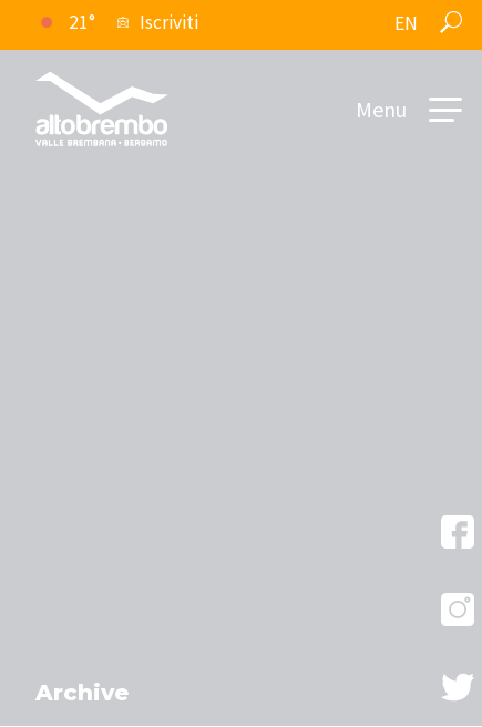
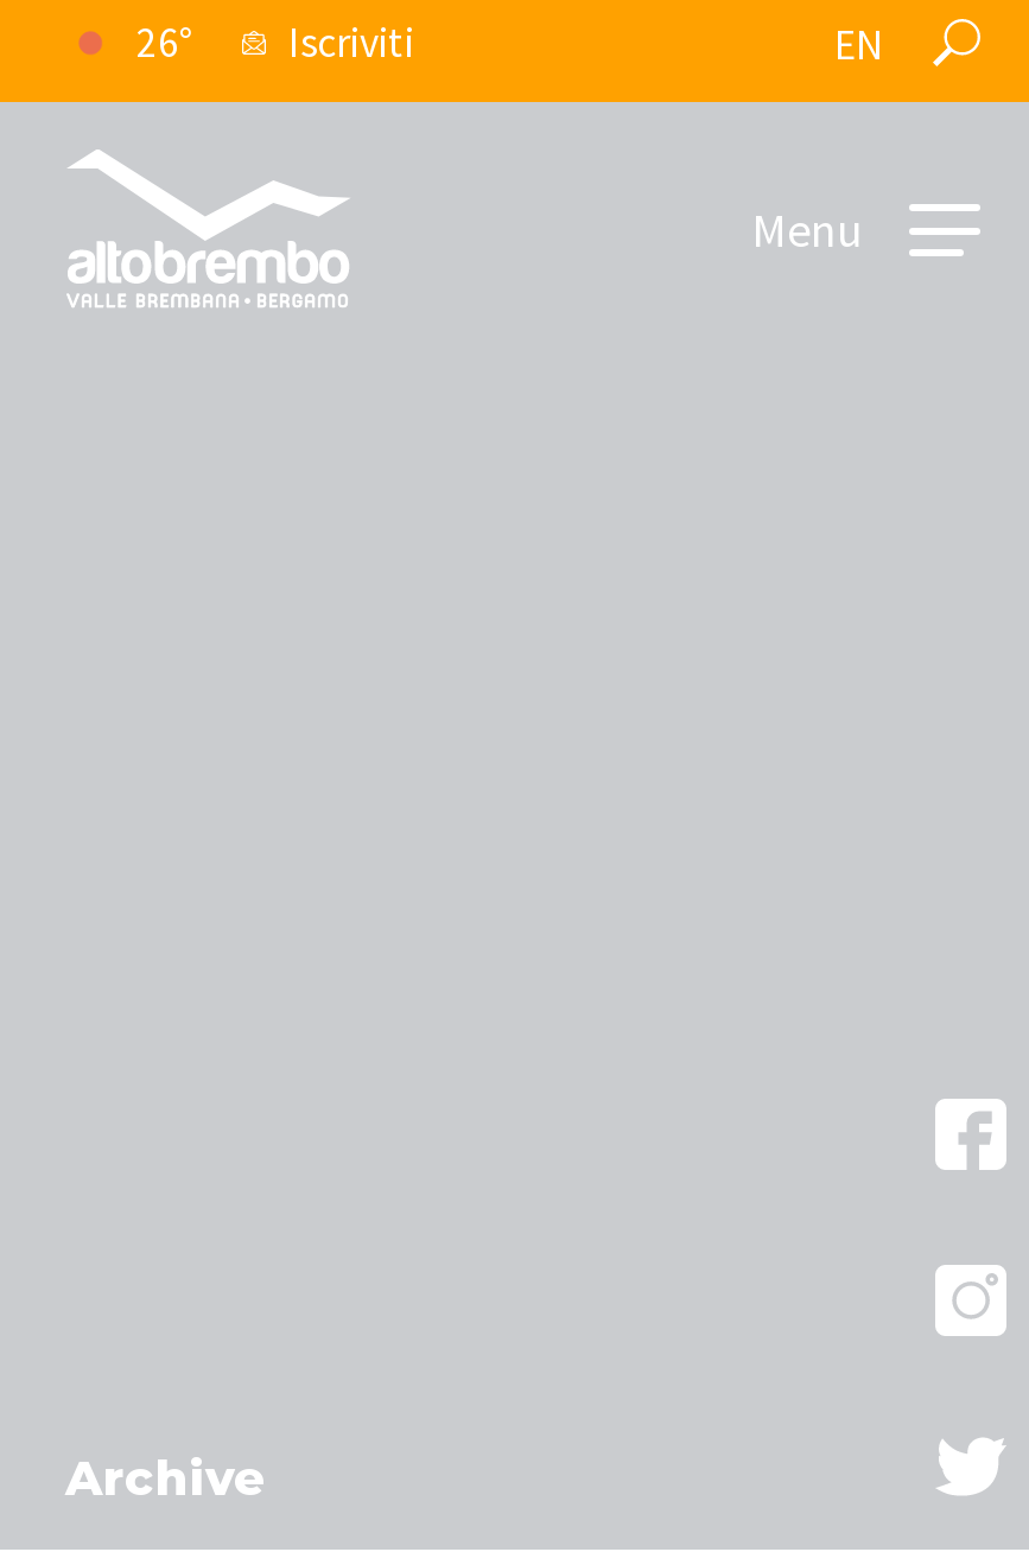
- 21° Iscriviti
+ 26° Iscriviti
